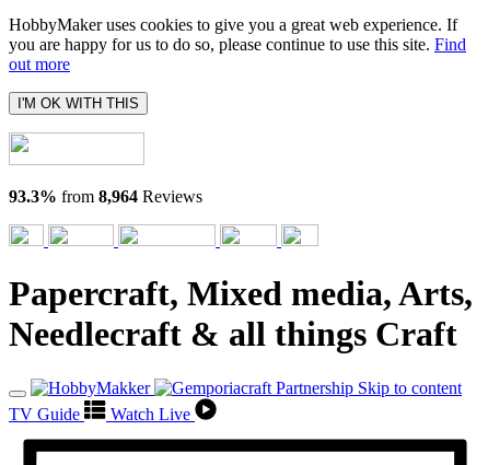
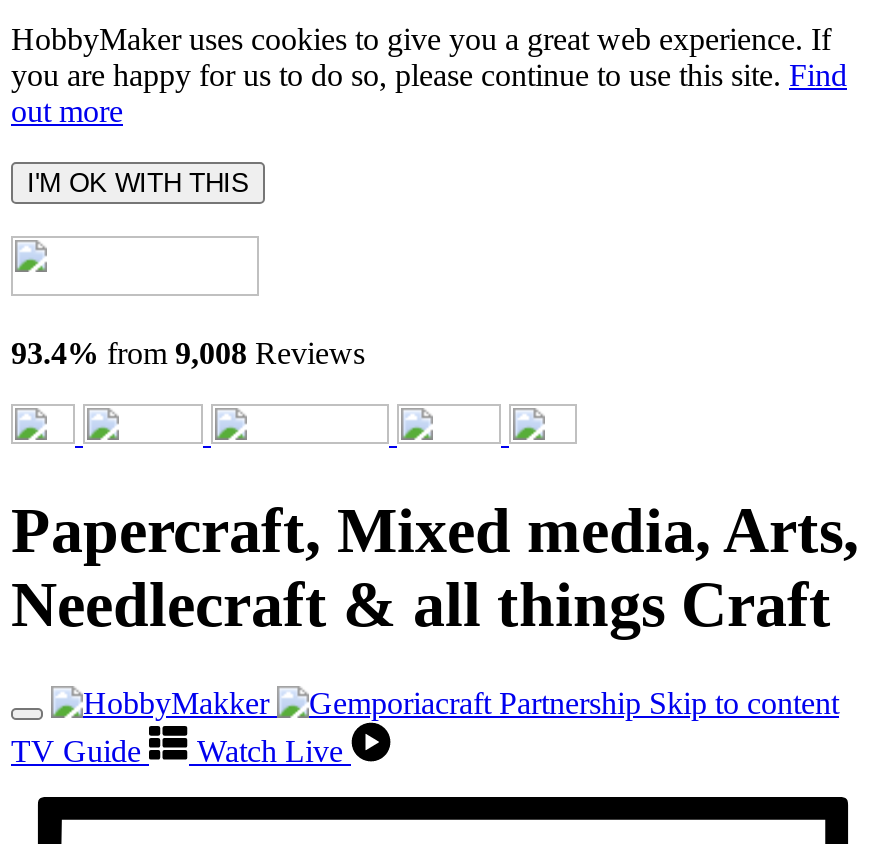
- 93.3% from 8,964 Reviews
+ 93.4% from 9,008 Reviews
